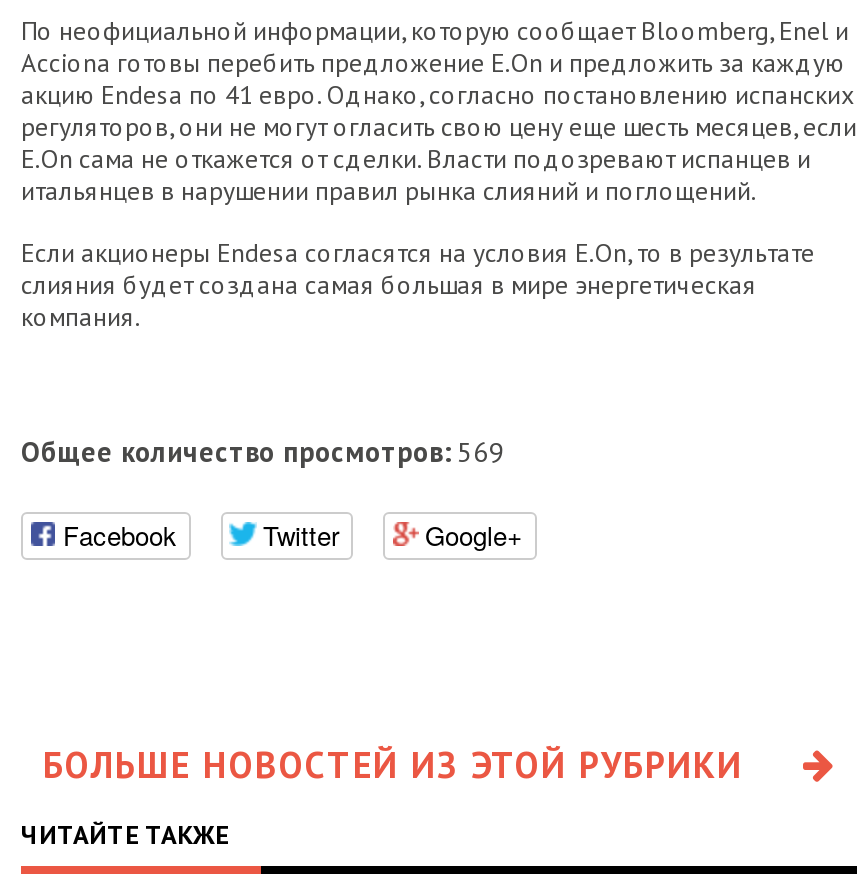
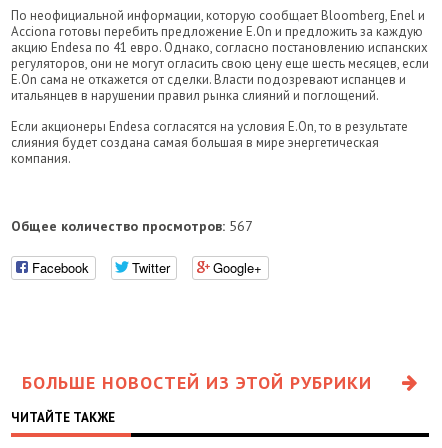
- Общее количество просмотров: 569
+ Общее количество просмотров: 567
